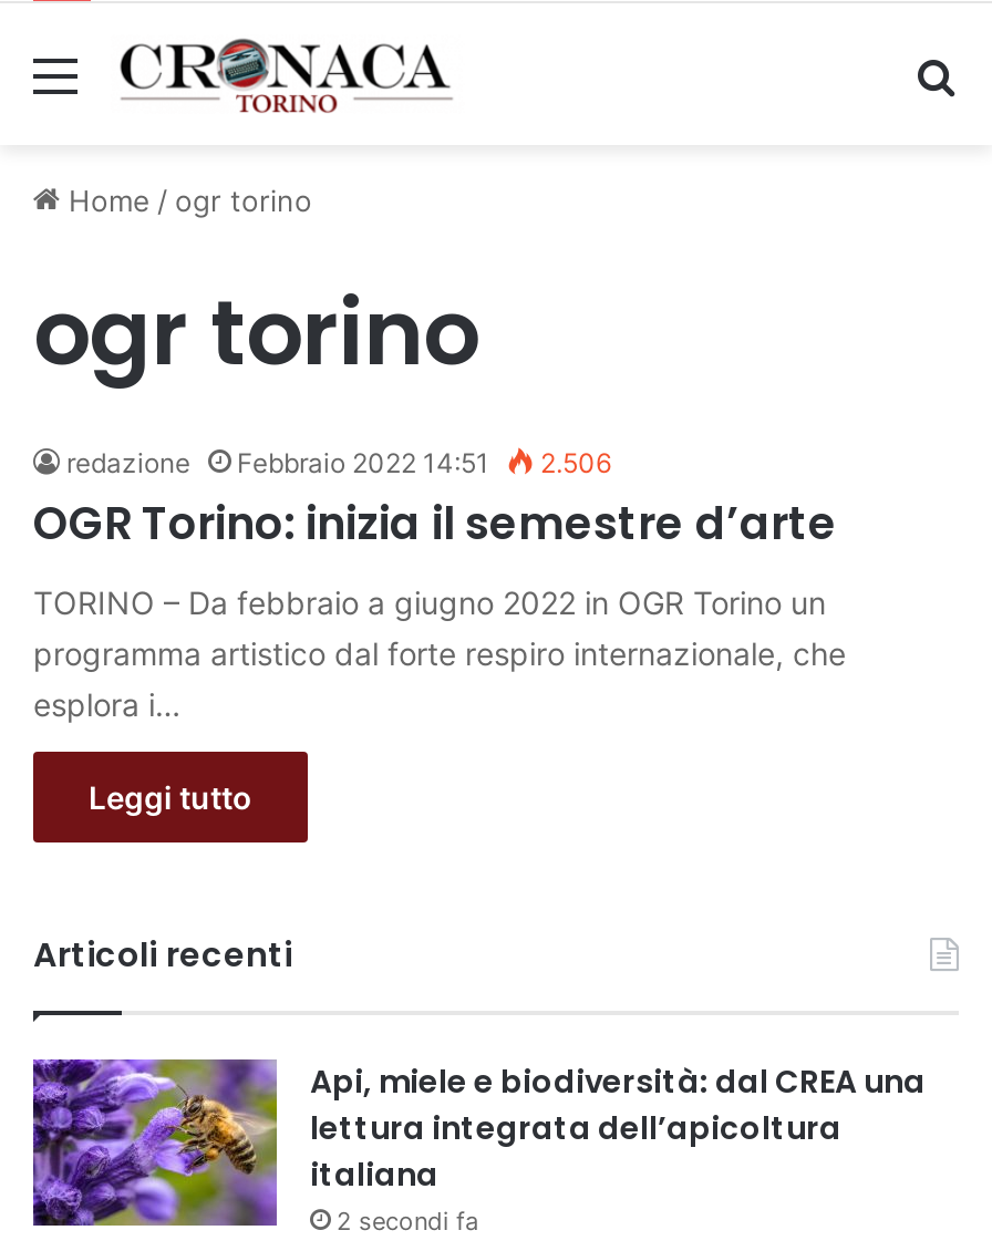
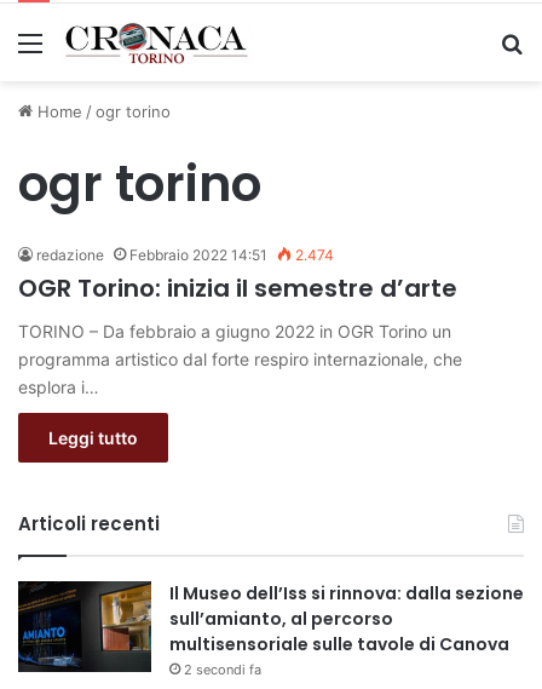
- redazione Febbraio 2022 14:51 2.506
+ redazione Febbraio 2022 14:51 2.474

- [image]
- Api, miele e biodiversità: dal CREA una
- lettura integrata dell’apicoltura
- italiana
+ [image]
+ Il Museo dell’Iss si rinnova: dalla sezione
+ sull’amianto, al percorso
+ multisensoriale sulle tavole di Canova
